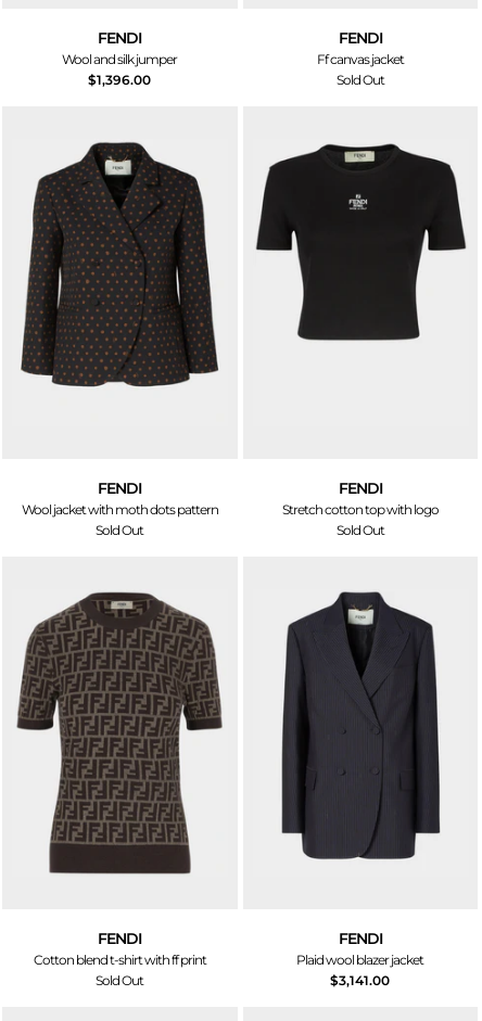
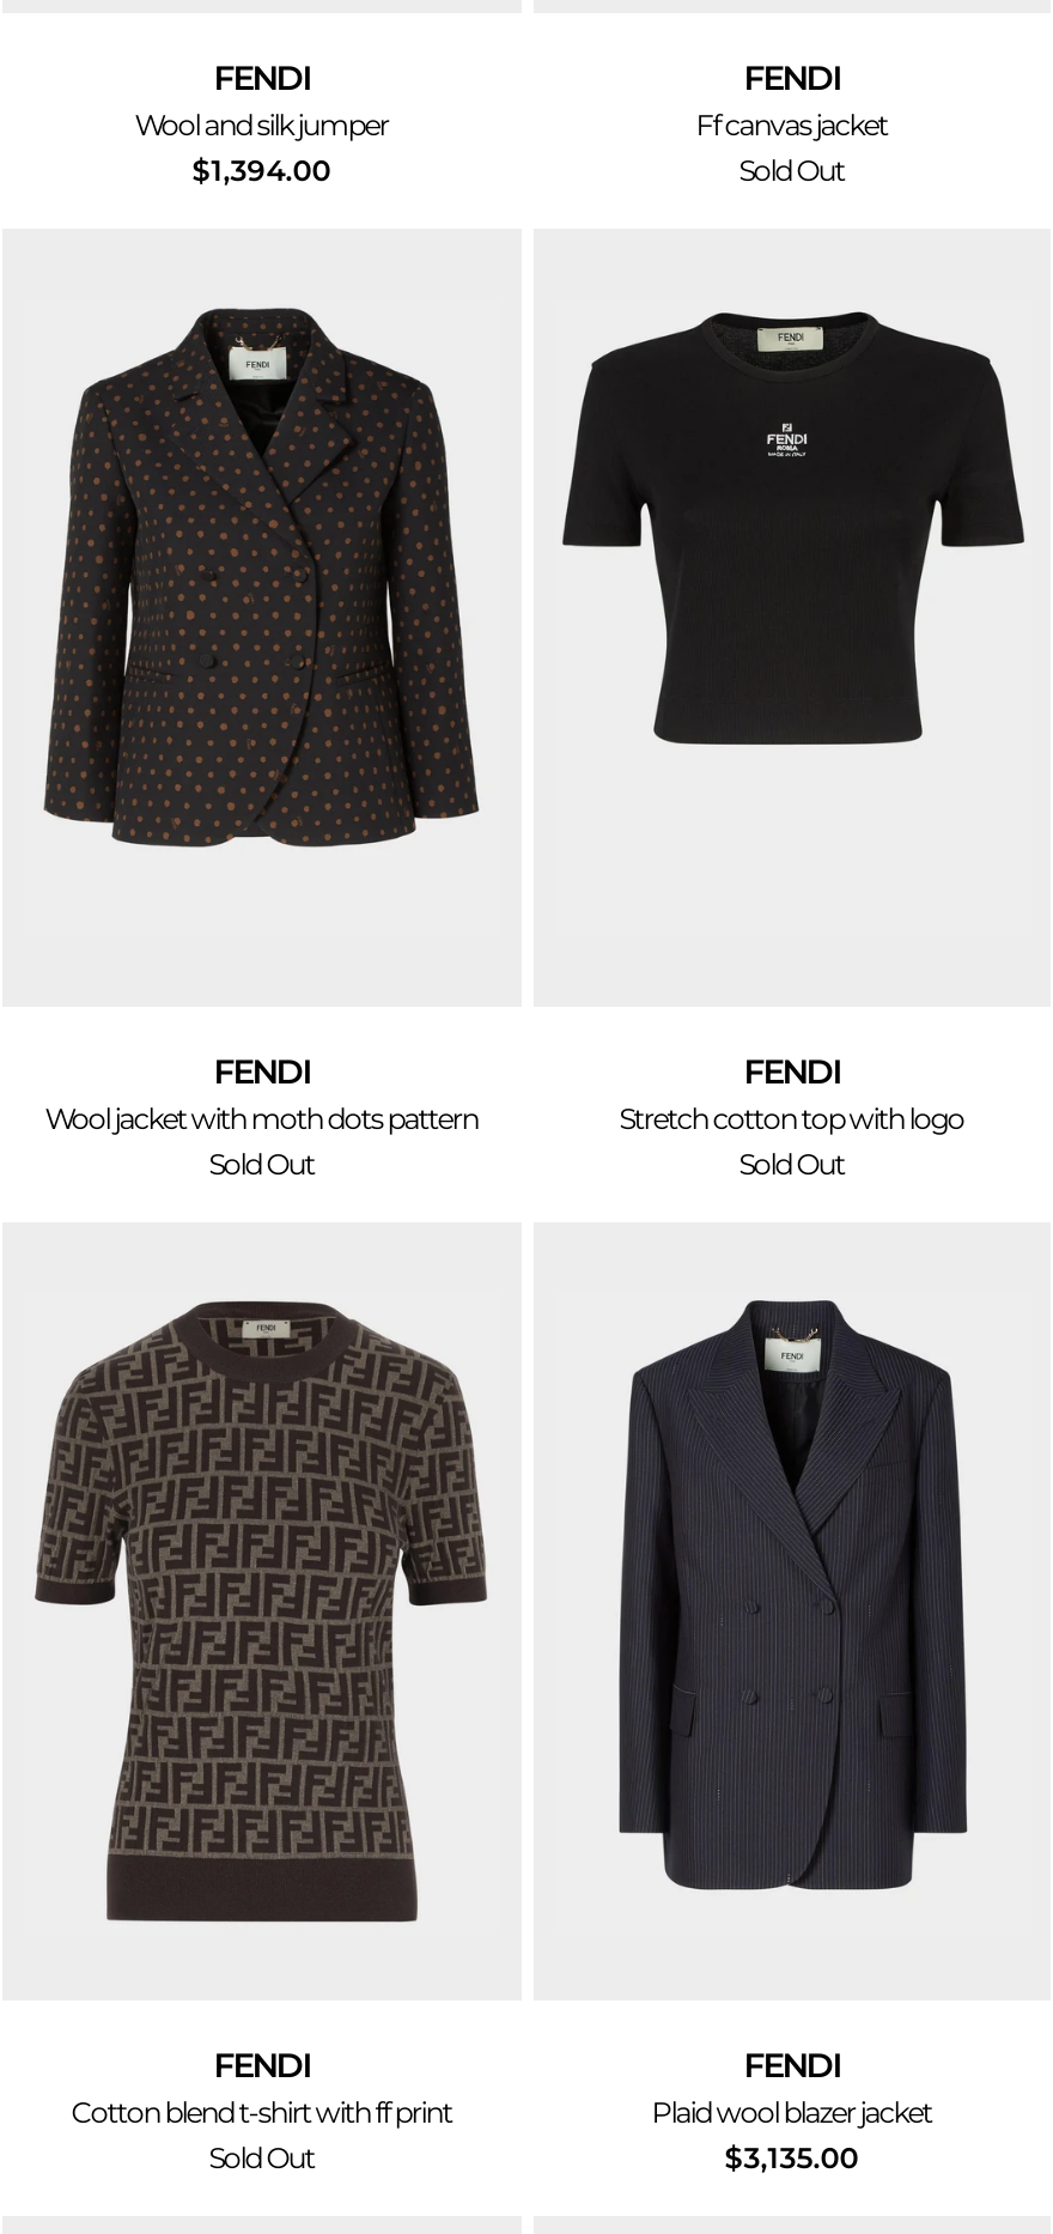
- $1,396.00
+ $1,394.00

- $3,141.00
+ $3,135.00
